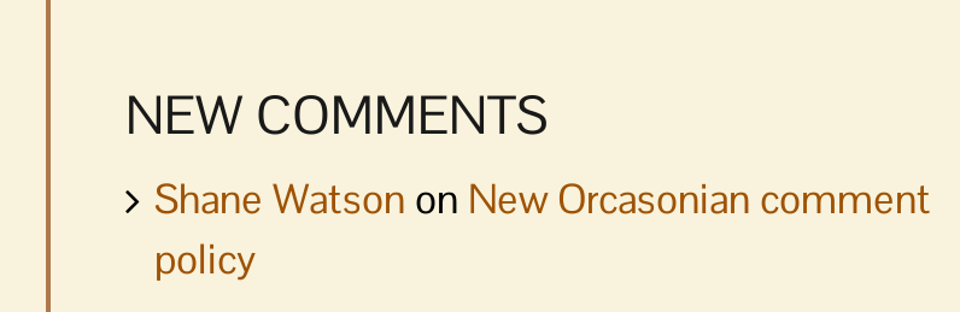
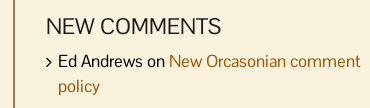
- Shane Watson on New Orcasonian comment
+ Ed Andrews on New Orcasonian comment
